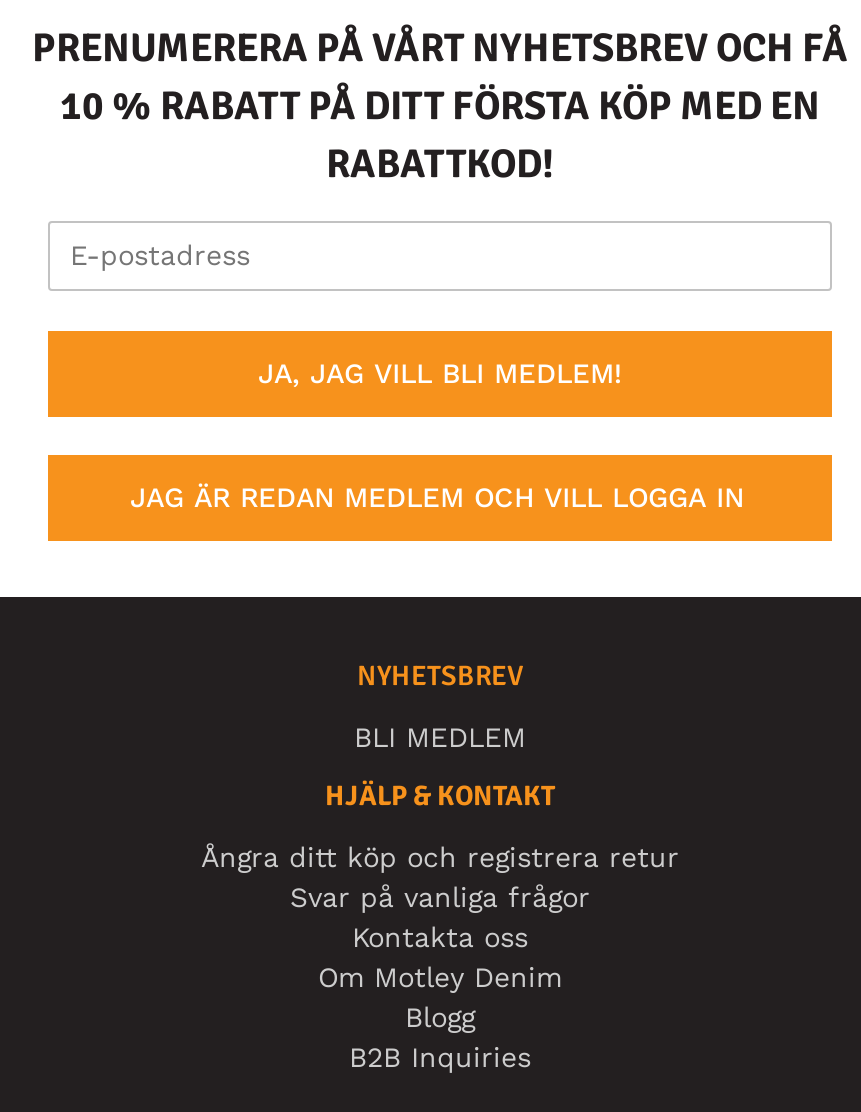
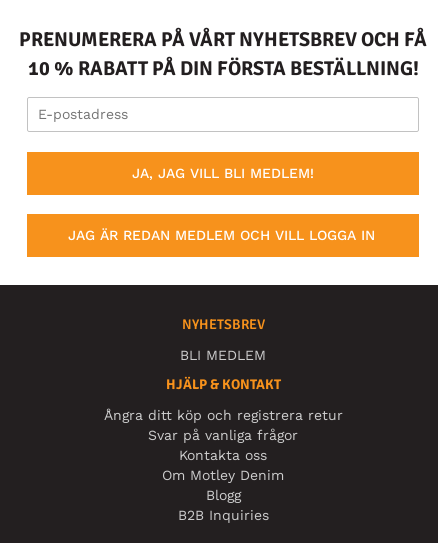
- 10 % RABATT PÅ DITT FÖRSTA KÖP MED EN
- RABATTKOD!
+ 10 % RABATT PÅ DIN FÖRSTA BESTÄLLNING!
